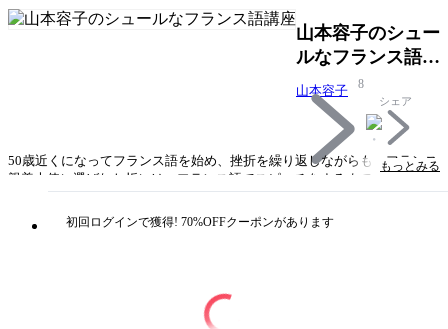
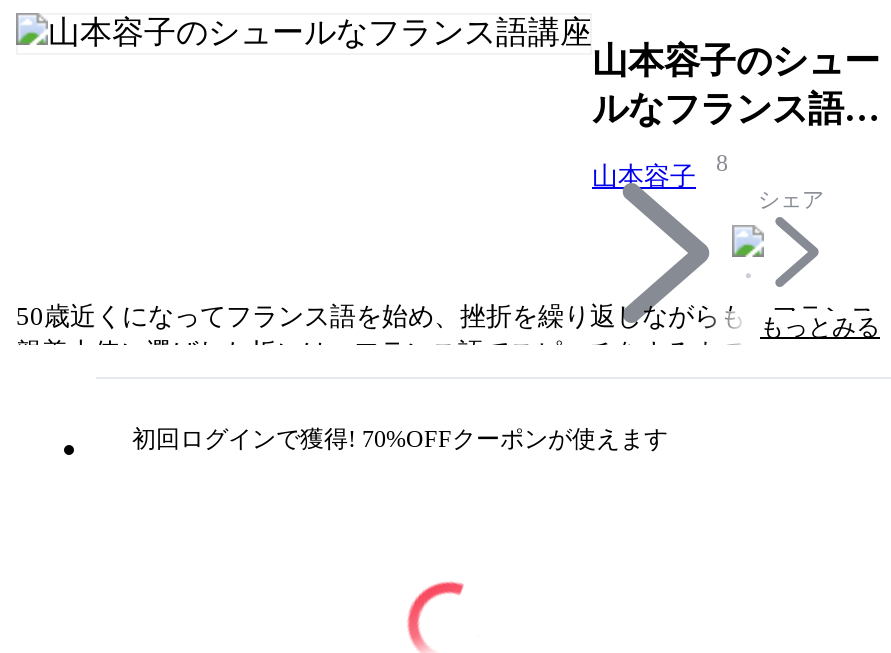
- 初回ログインで獲得! 70%OFFクーポンがあります
+ 初回ログインで獲得! 70%OFFクーポンが使えます
